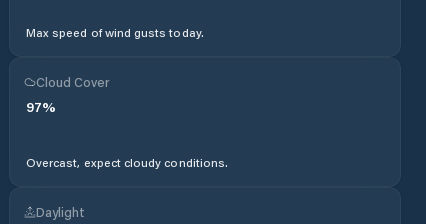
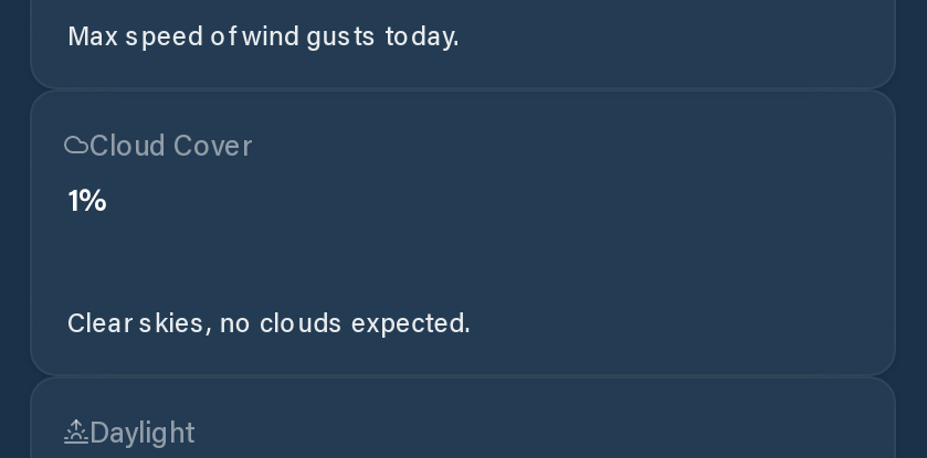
- 97%
+ 1%

- Overcast, expect cloudy conditions.
+ Clear skies, no clouds expected.
